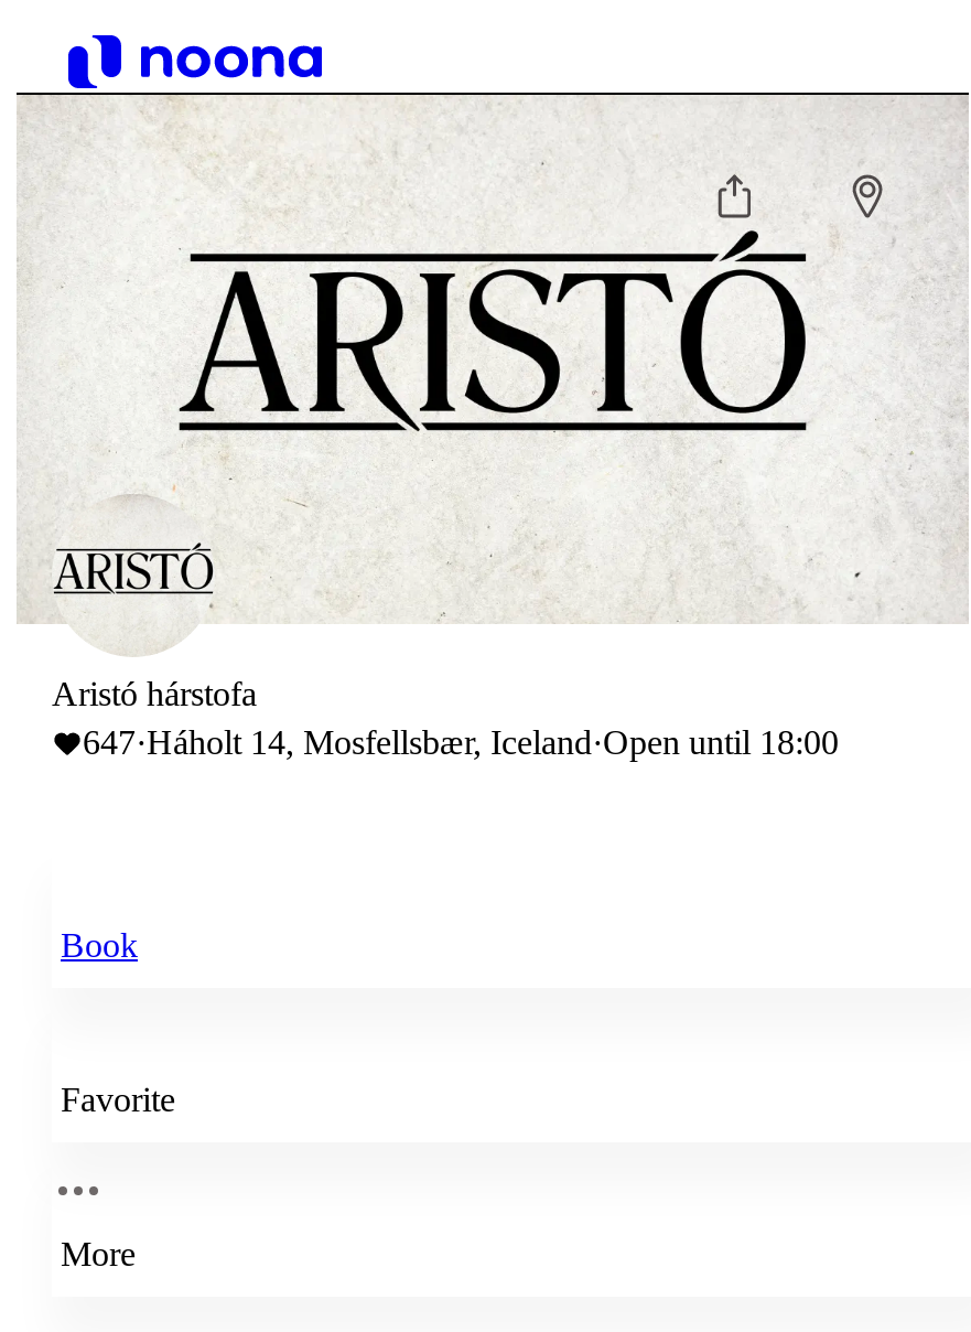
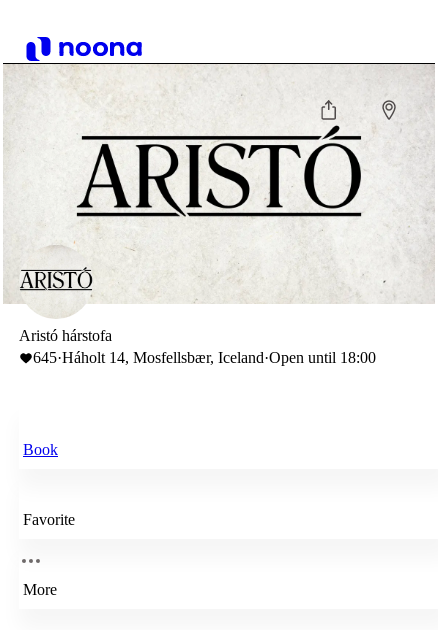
- 647·Háholt 14, Mosfellsbær, Iceland·Open until 18:00
+ 645·Háholt 14, Mosfellsbær, Iceland·Open until 18:00
